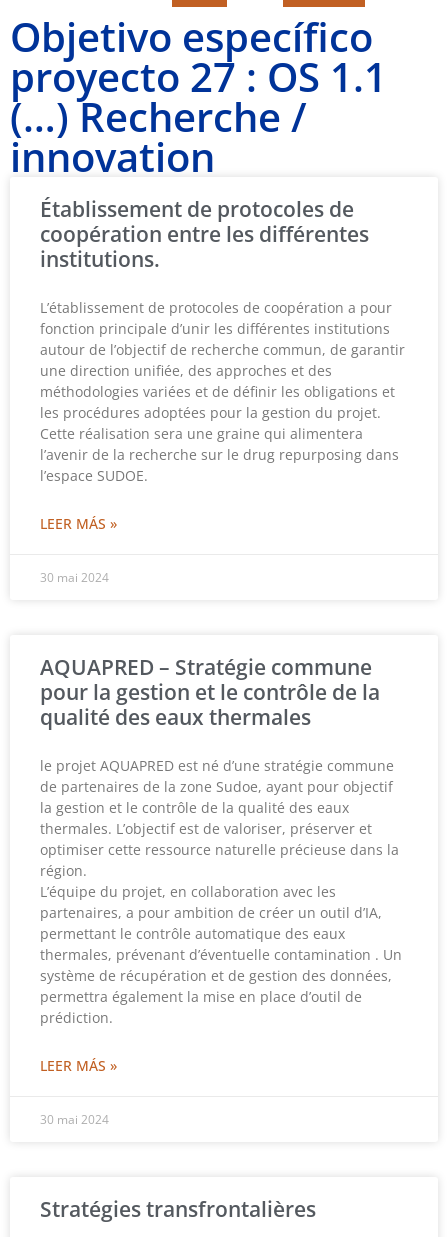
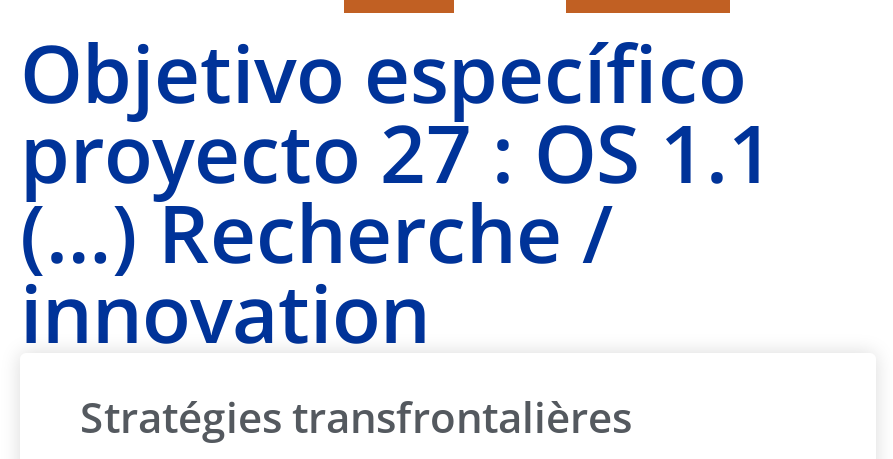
- Établissement de protocoles de
- coopération entre les différentes
- institutions.
- L’établissement de protocoles de coopération a pour
- fonction principale d’unir les différentes institutions
- autour de l’objectif de recherche commun, de garantir
- une direction unifiée, des approches et des
- méthodologies variées et de définir les obligations et
- les procédures adoptées pour la gestion du projet.
- Cette réalisation sera une graine qui alimentera
- l’avenir de la recherche sur le drug repurposing dans
- l’espace SUDOE.
- LEER MÁS »
- 30 mai 2024
- AQUAPRED – Stratégie commune
- pour la gestion et le contrôle de la
- qualité des eaux thermales
- le projet AQUAPRED est né d’une stratégie commune
- de partenaires de la zone Sudoe, ayant pour objectif
- la gestion et le contrôle de la qualité des eaux
- thermales. L’objectif est de valoriser, préserver et
- optimiser cette ressource naturelle précieuse dans la
- région.
- L’équipe du projet, en collaboration avec les
- partenaires, a pour ambition de créer un outil d’IA,
- permettant le contrôle automatique des eaux
- thermales, prévenant d’éventuelle contamination . Un
- système de récupération et de gestion des données,
- permettra également la mise en place d’outil de
- prédiction.
- LEER MÁS »
- 30 mai 2024
